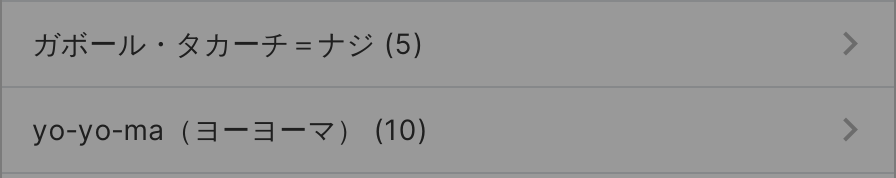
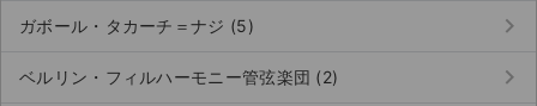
- yo-yo-ma（ヨーヨーマ） (10)
+ ベルリン・フィルハーモニー管弦楽団 (2)
